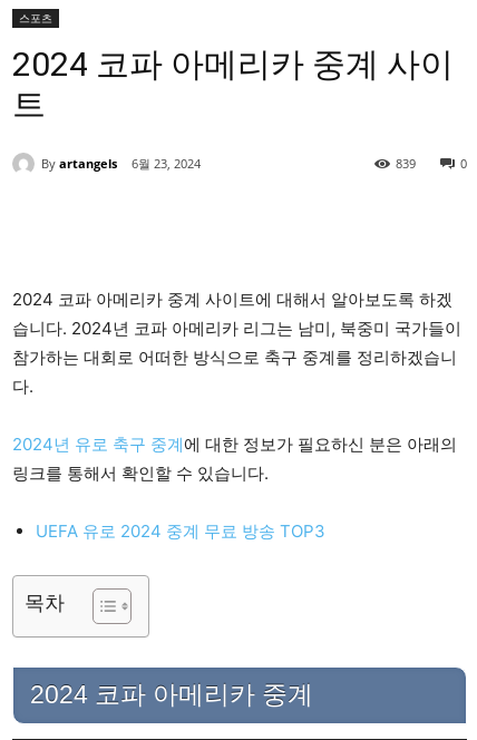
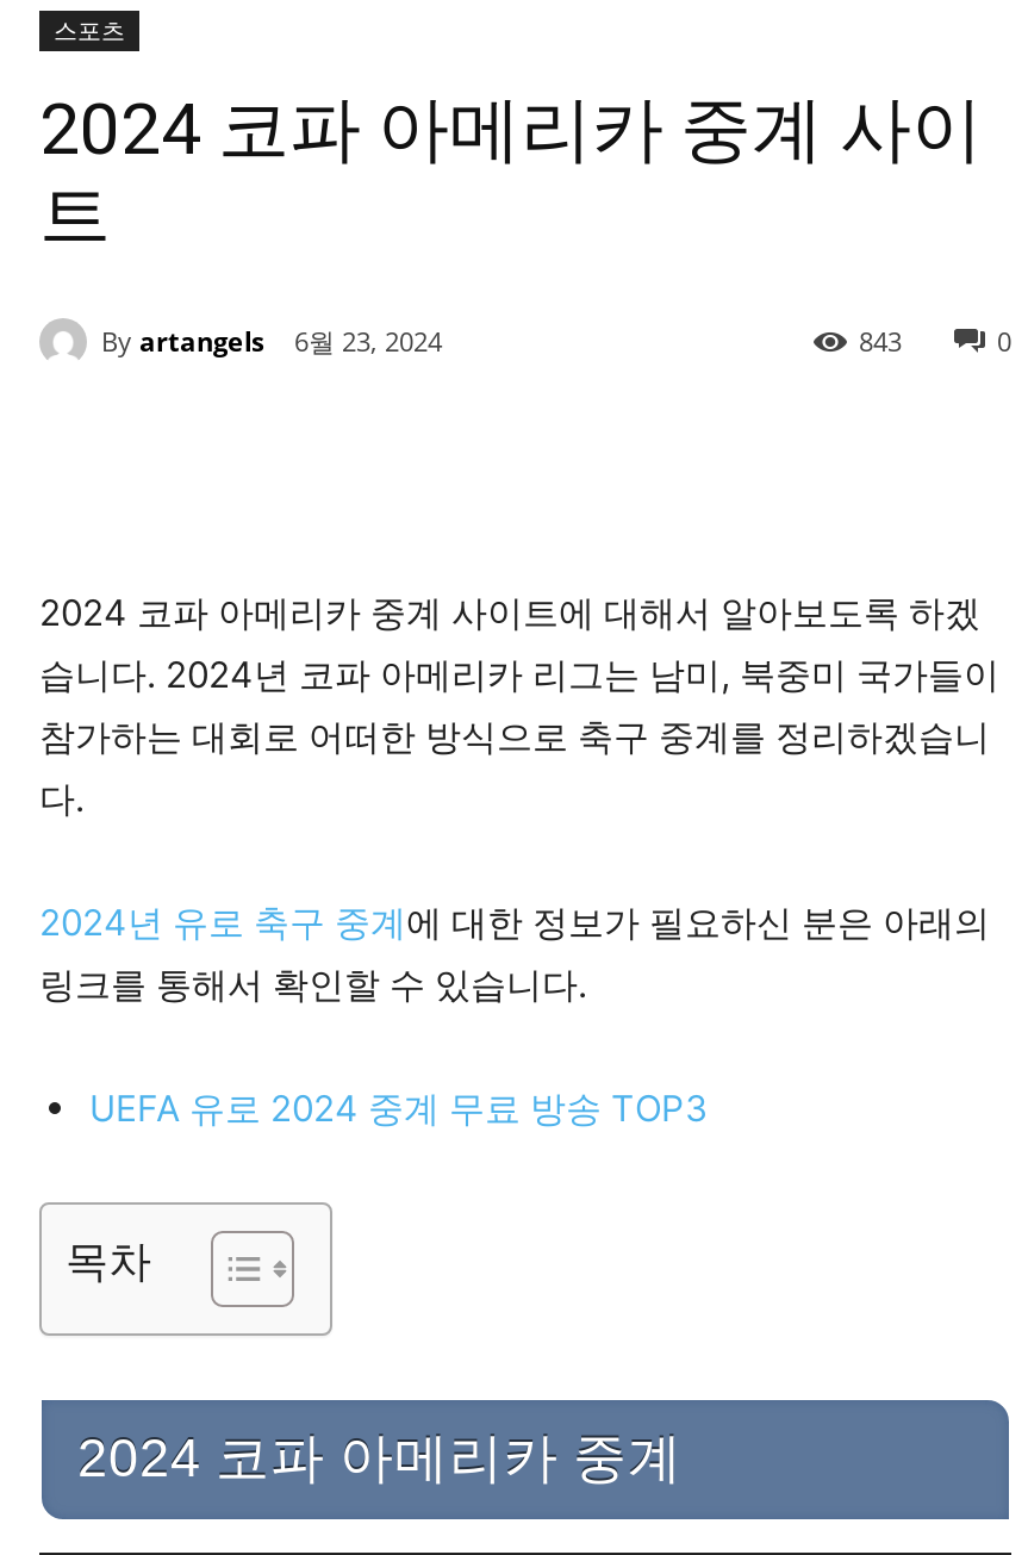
- 839
+ 843
